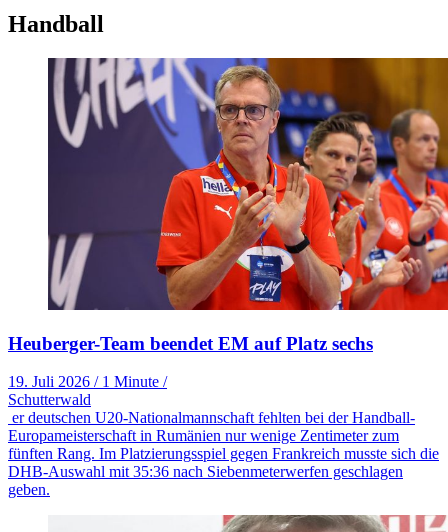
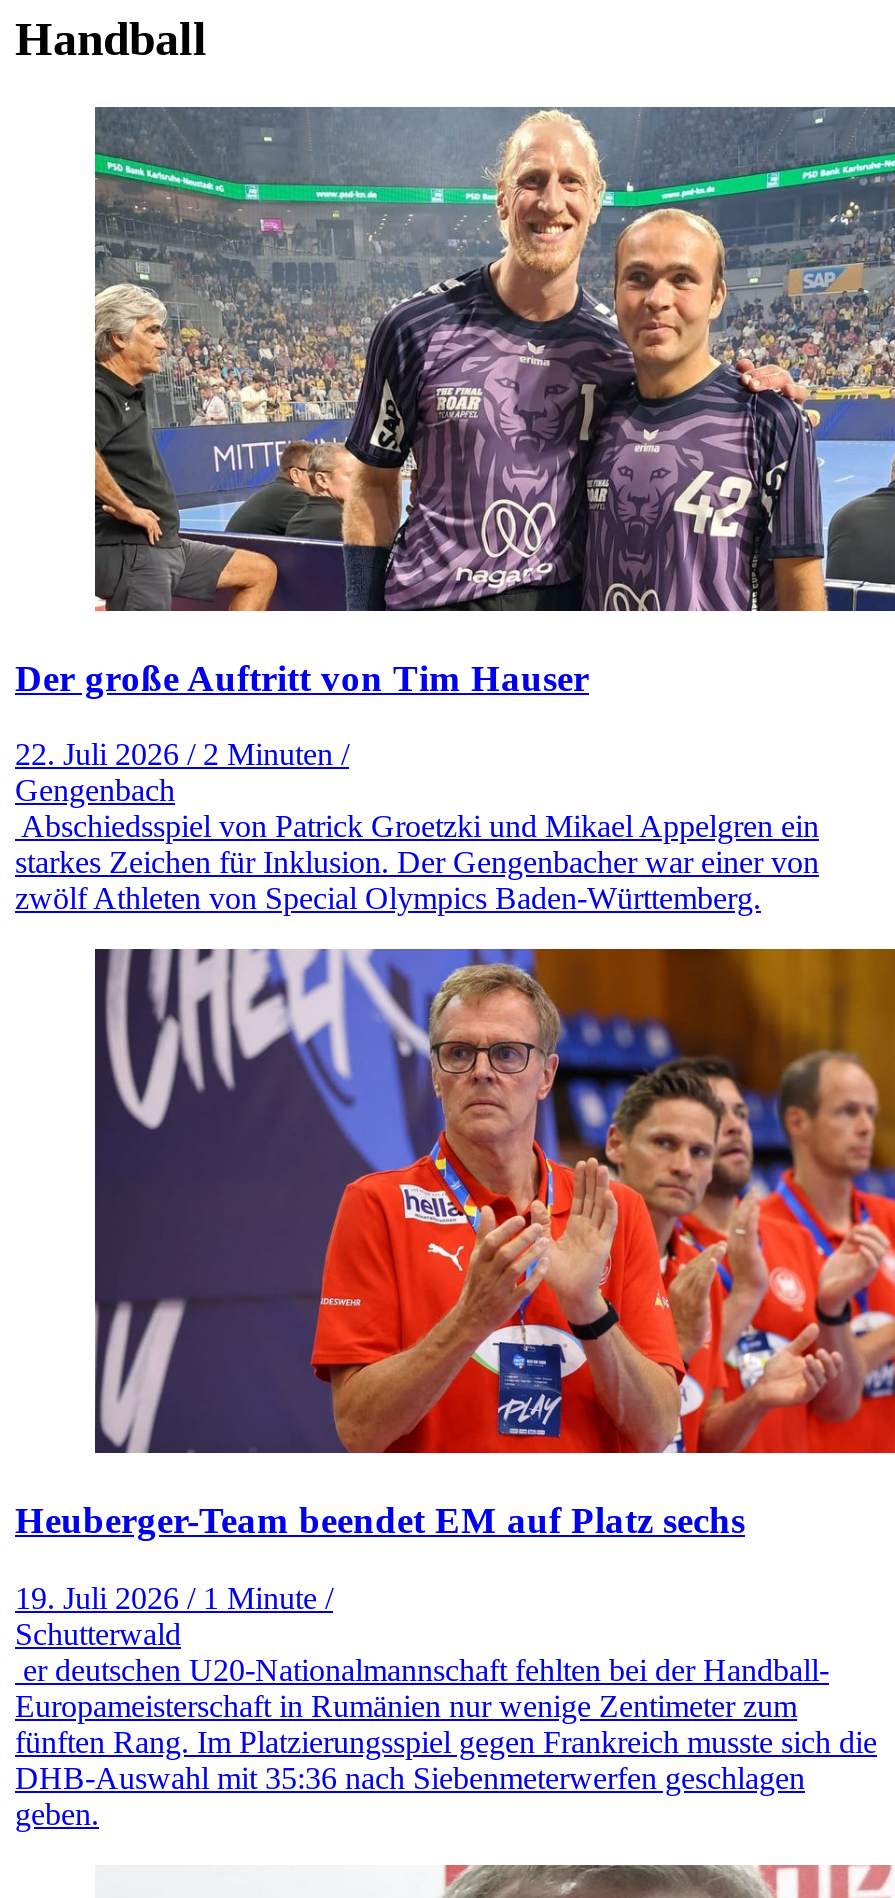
+ [image]
+ Der große Auftritt von Tim Hauser
+ 22. Juli 2026 / 2 Minuten /
+ Gengenbach
+ Abschiedsspiel von Patrick Groetzki und Mikael Appelgren ein
+ starkes Zeichen für Inklusion. Der Gengenbacher war einer von
+ zwölf Athleten von Special Olympics Baden-Württemberg.
